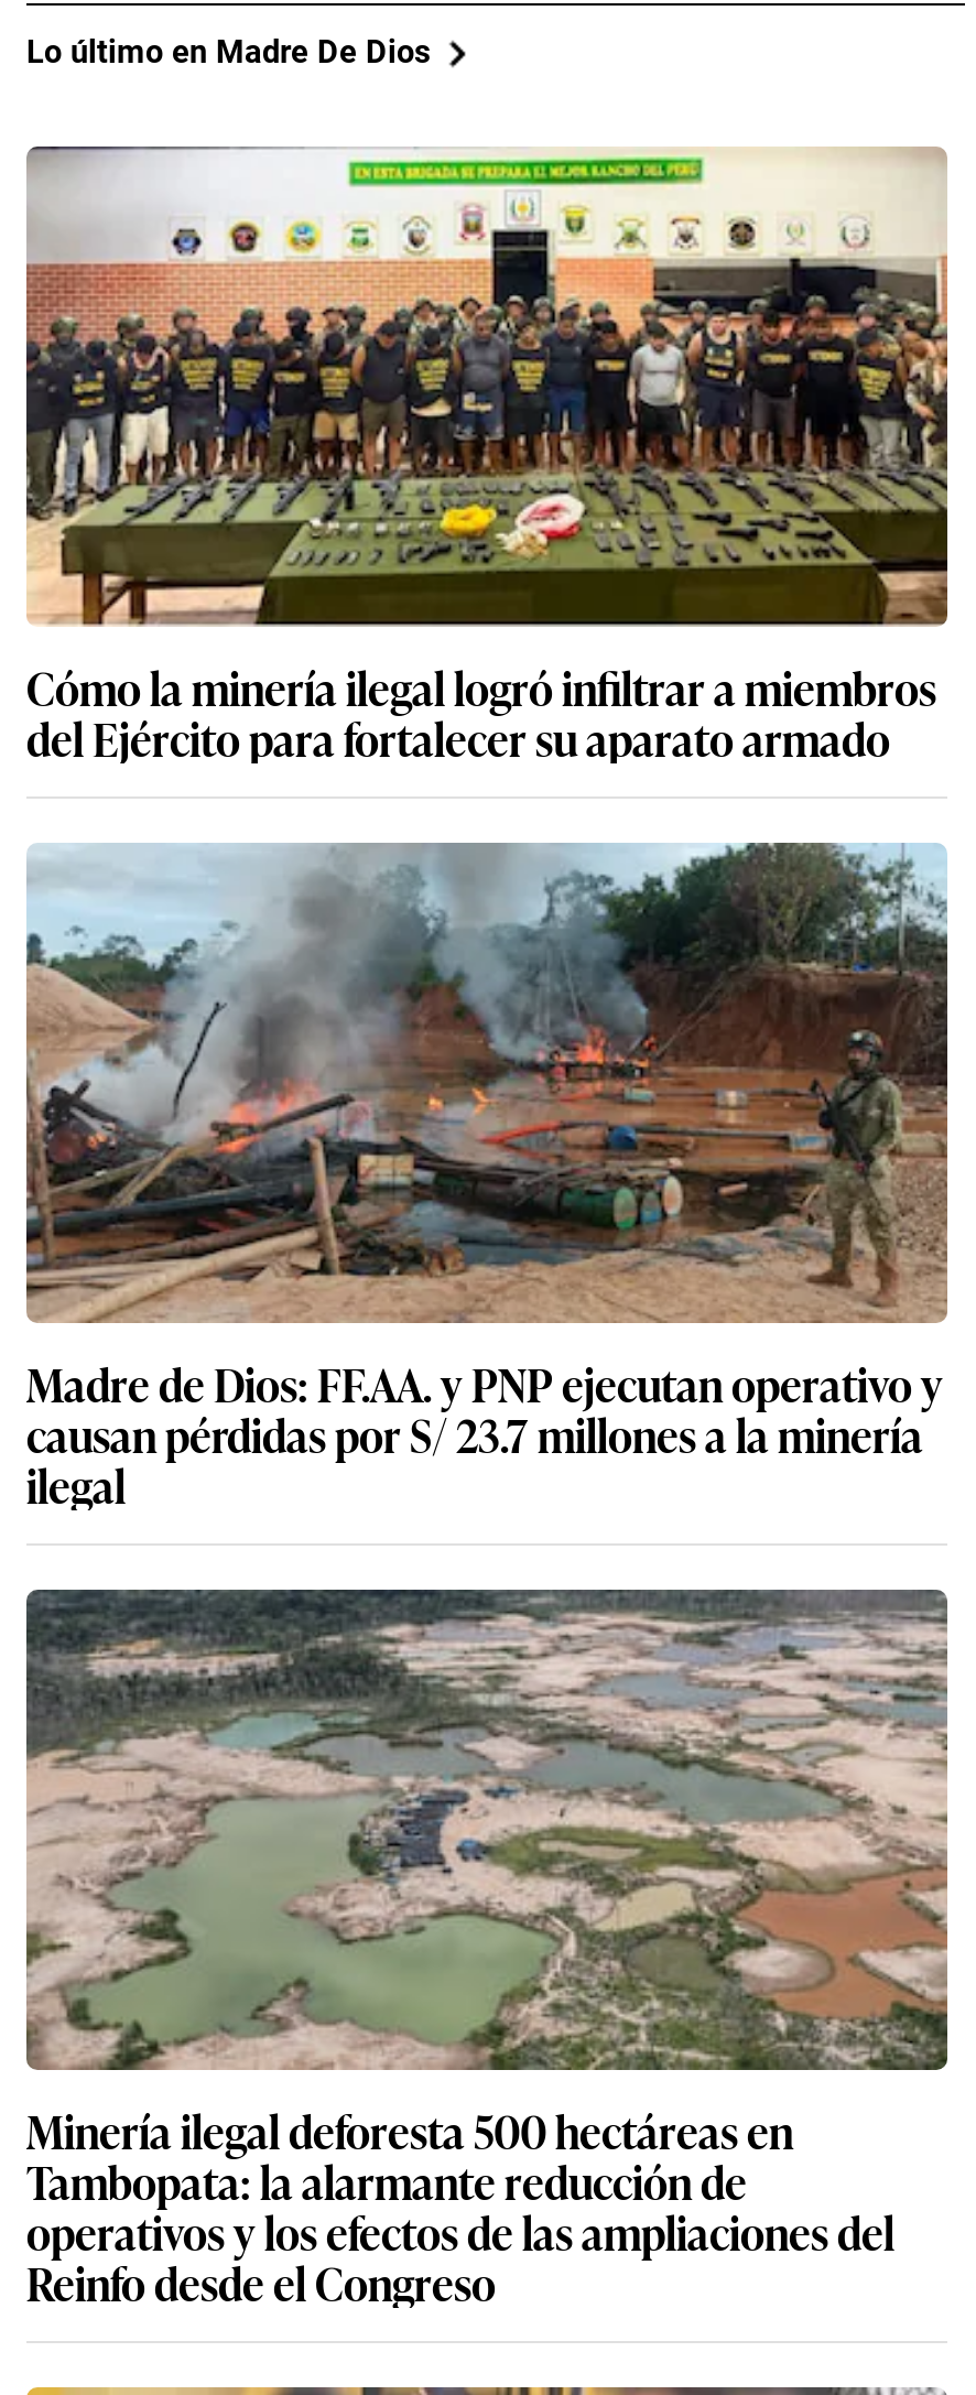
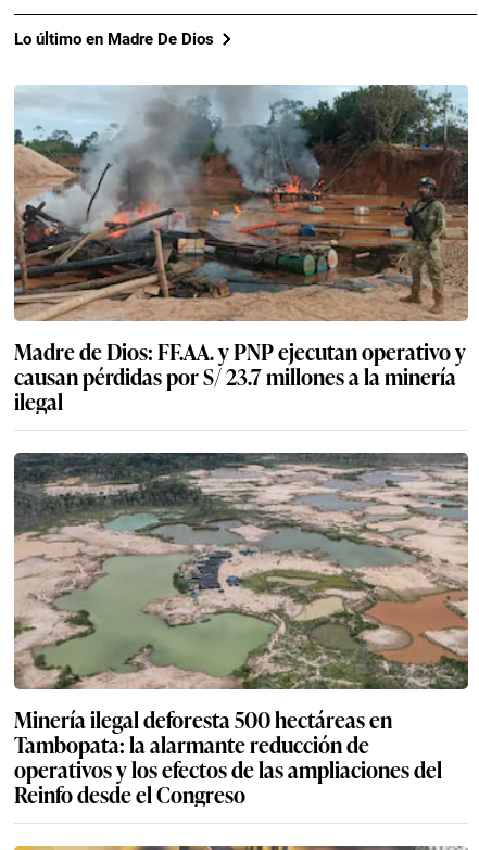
- [image]
- Cómo la minería ilegal logró infiltrar a miembros
- del Ejército para fortalecer su aparato armado
